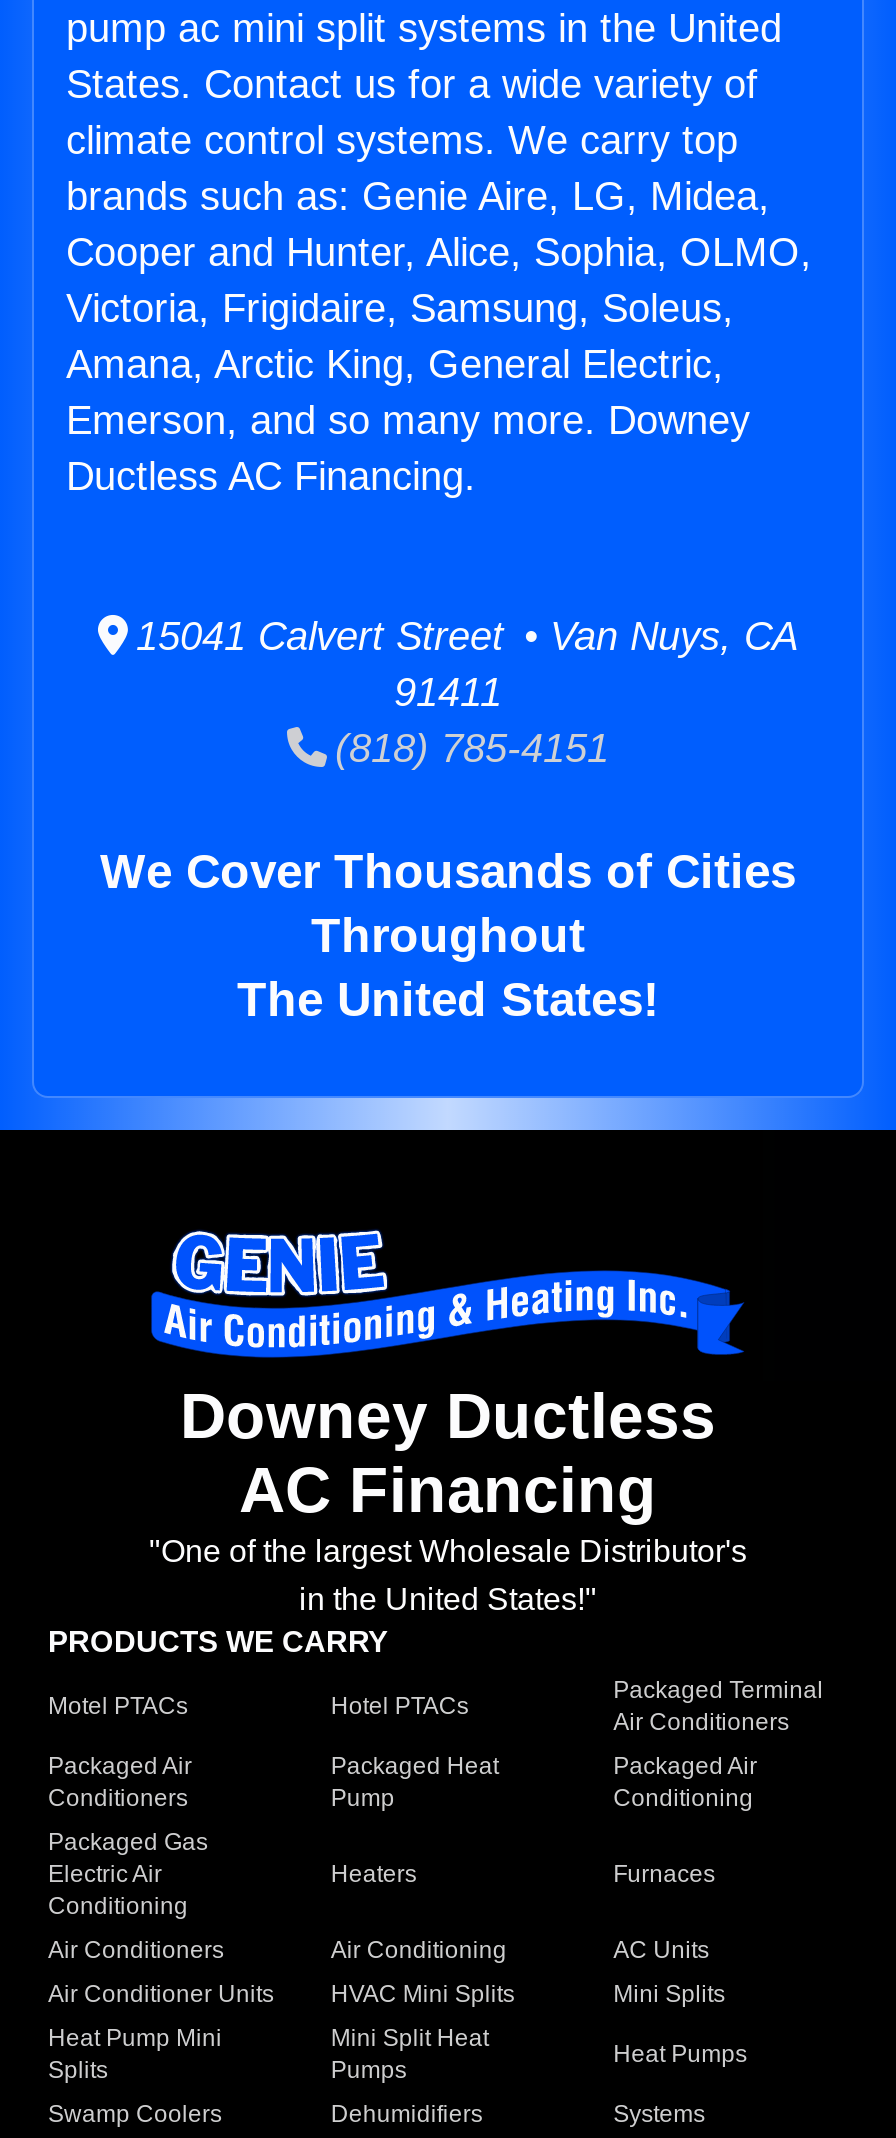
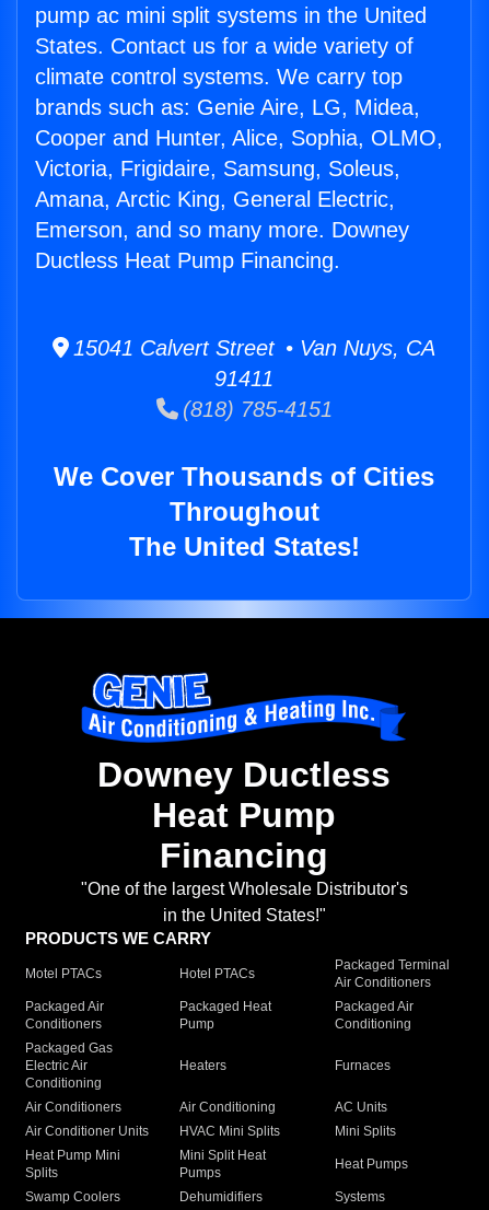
- Ductless AC Financing.
+ Ductless Heat Pump Financing.

- AC Financing
+ Heat Pump
+ Financing
